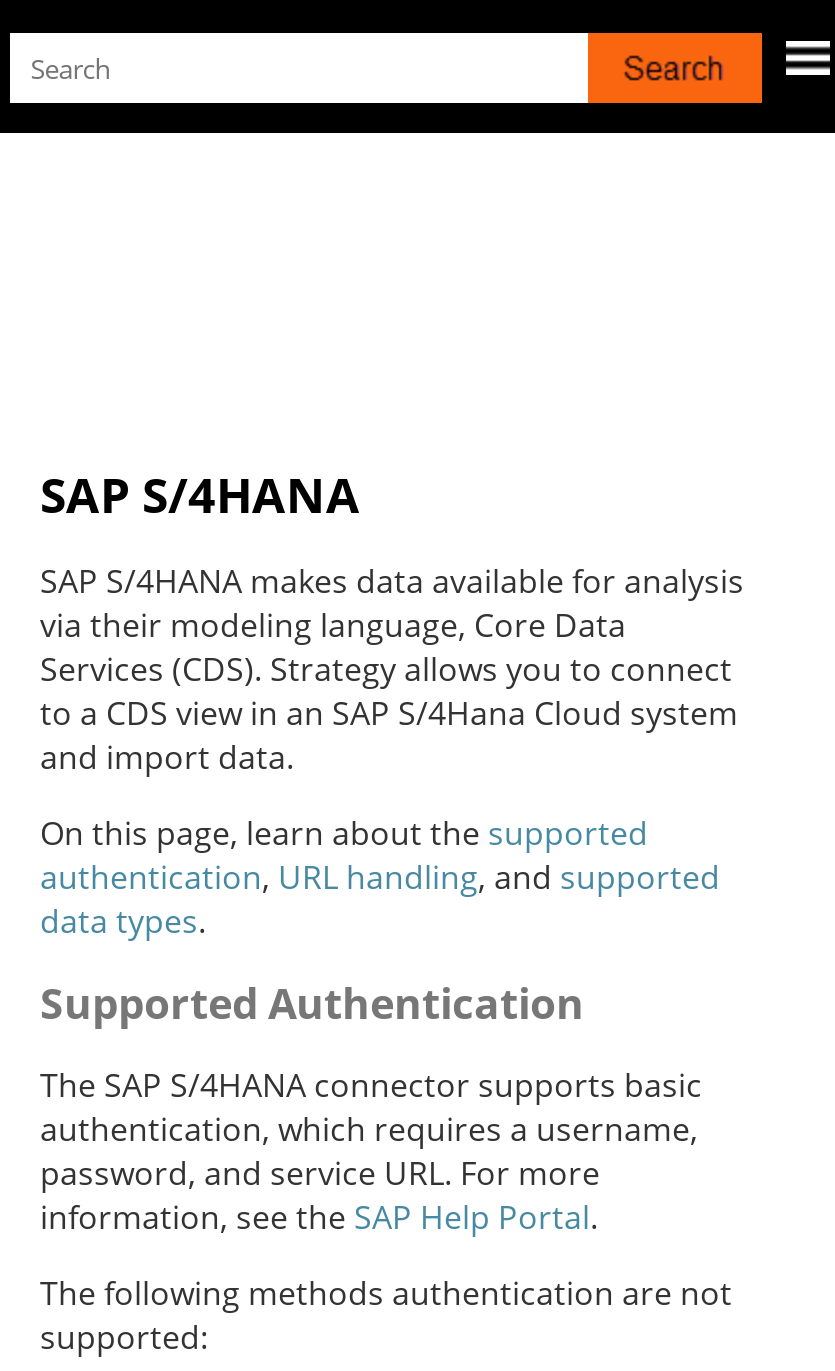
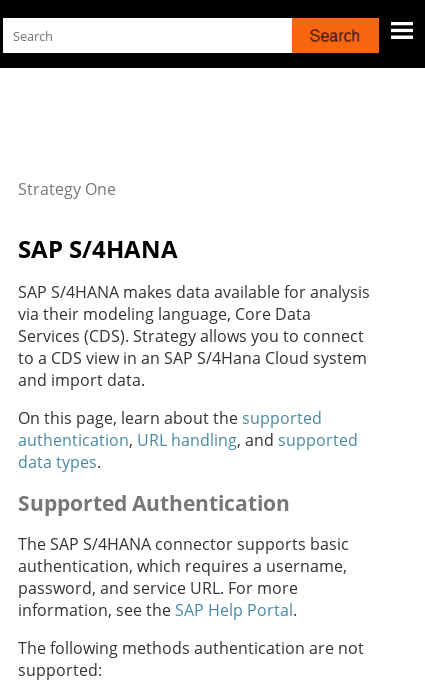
+ Strategy One
